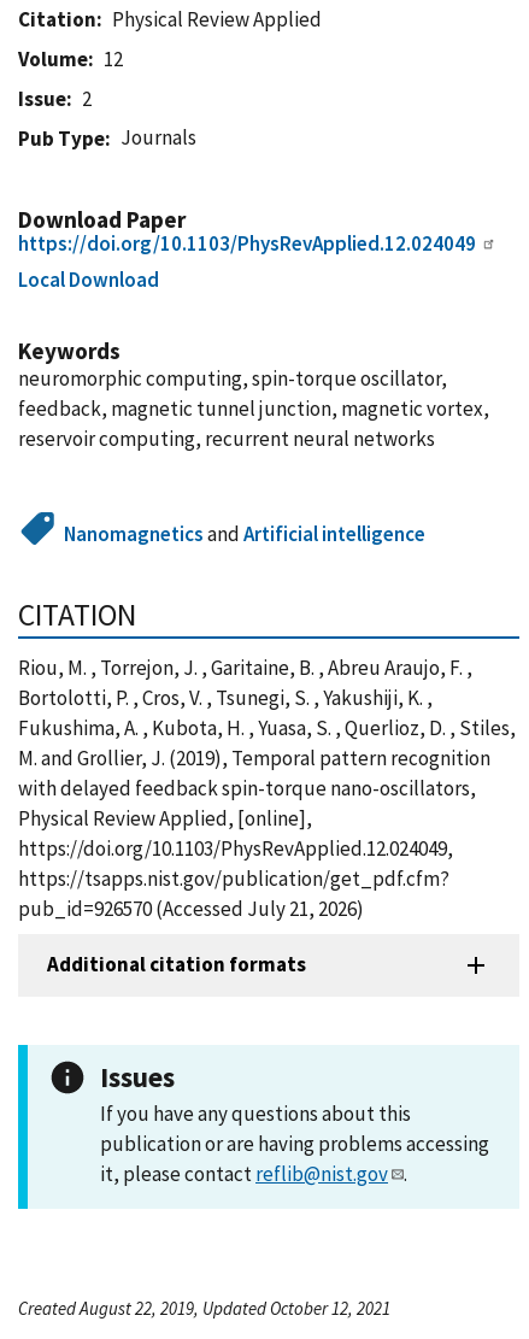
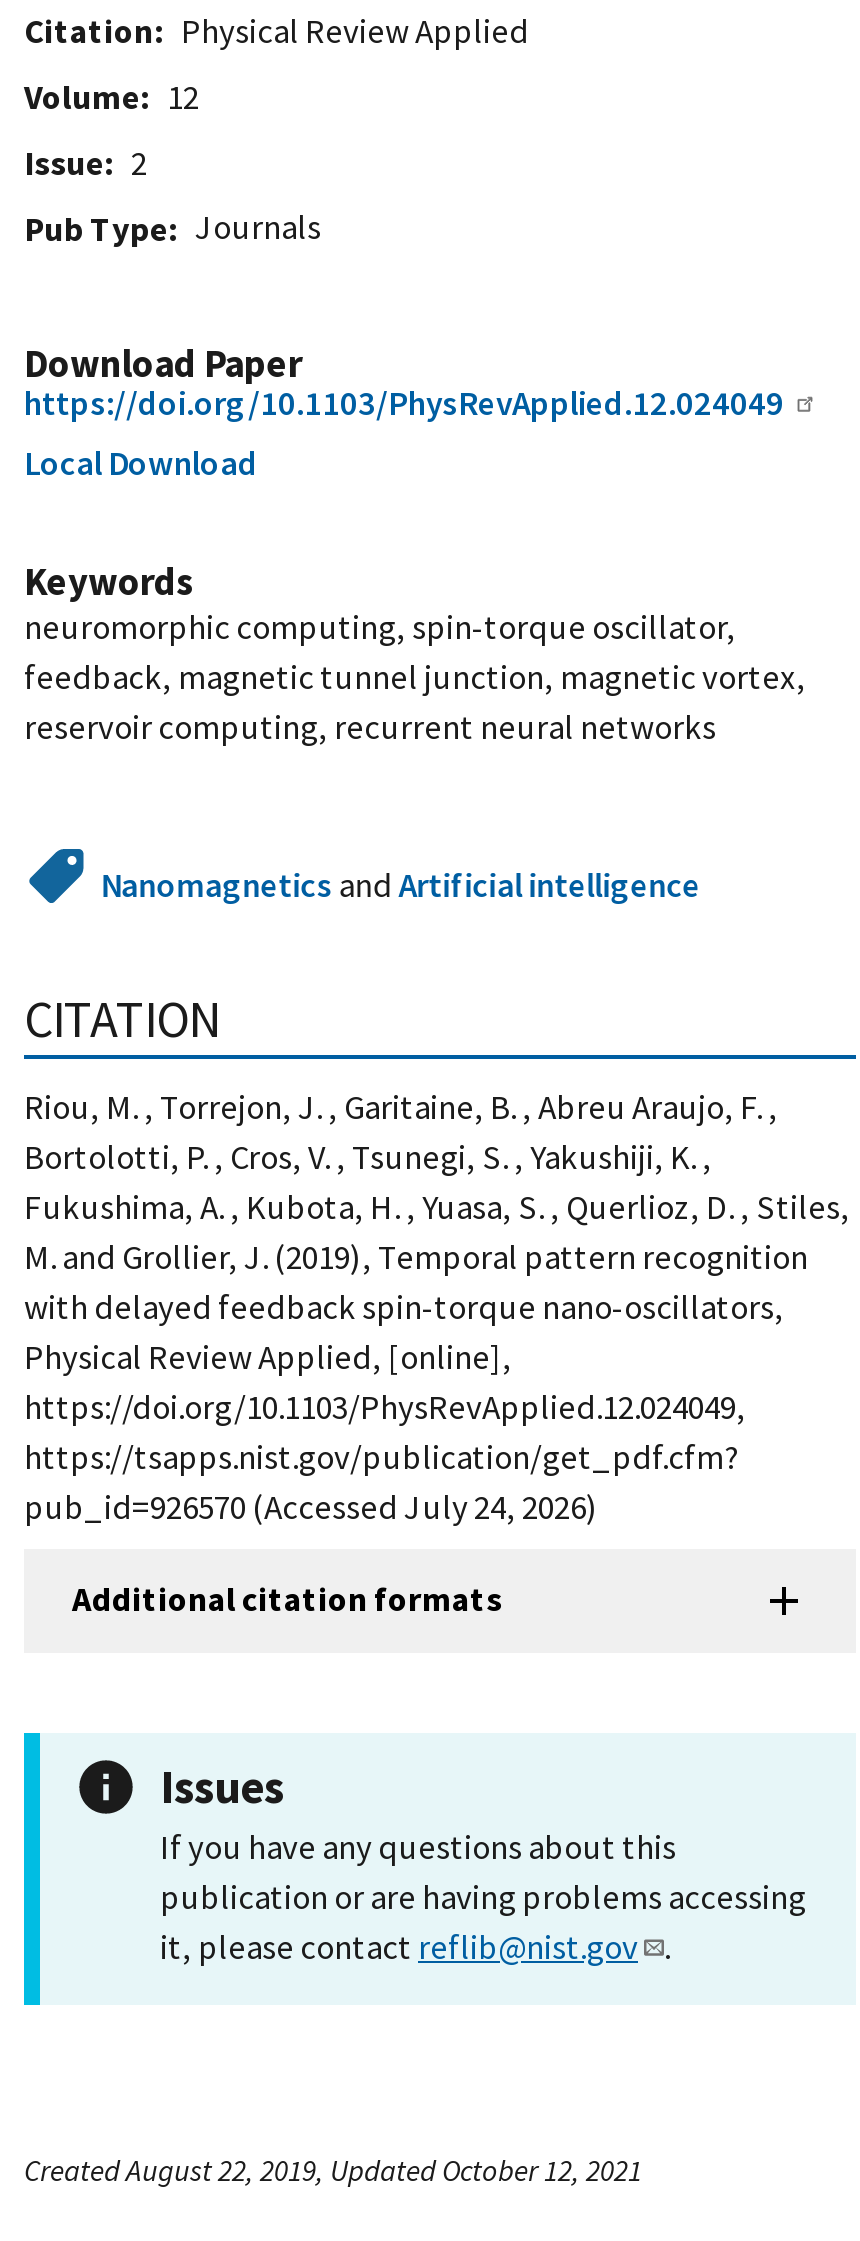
- pub_id=926570 (Accessed July 21, 2026)
+ pub_id=926570 (Accessed July 24, 2026)
